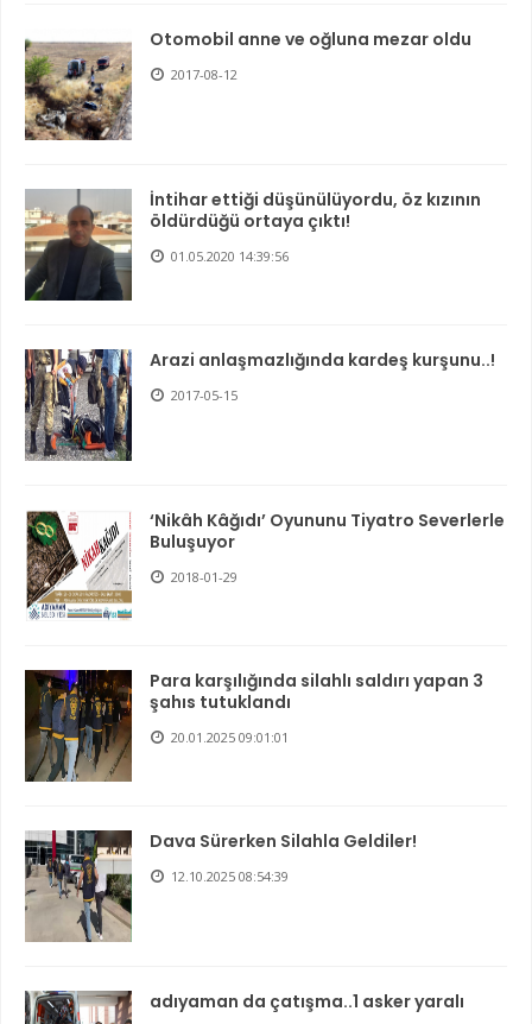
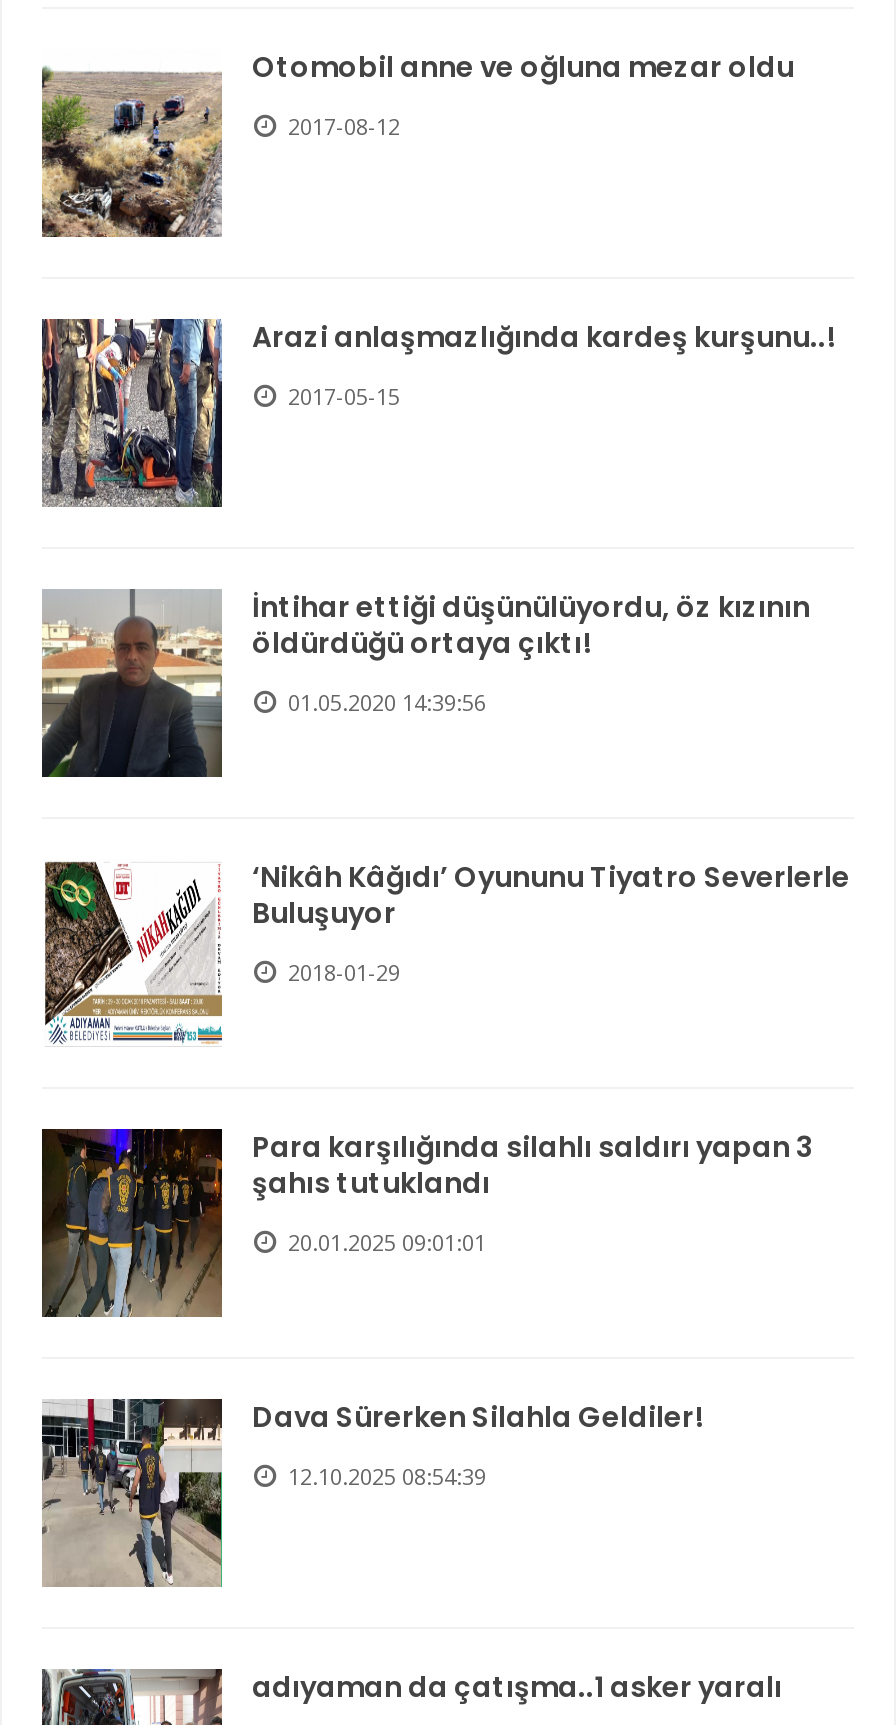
moved down: [image] | İntihar ettiği düşünülüyordu, öz kızının | öldürdüğü ortaya çıktı! | 01.05.2020 14:39:56

moved up: [image] | Arazi anlaşmazlığında kardeş kurşunu..! | 2017-05-15
